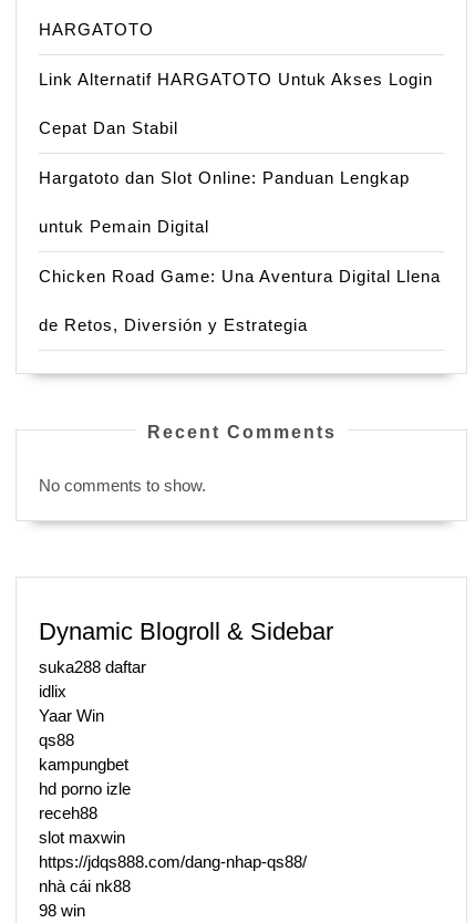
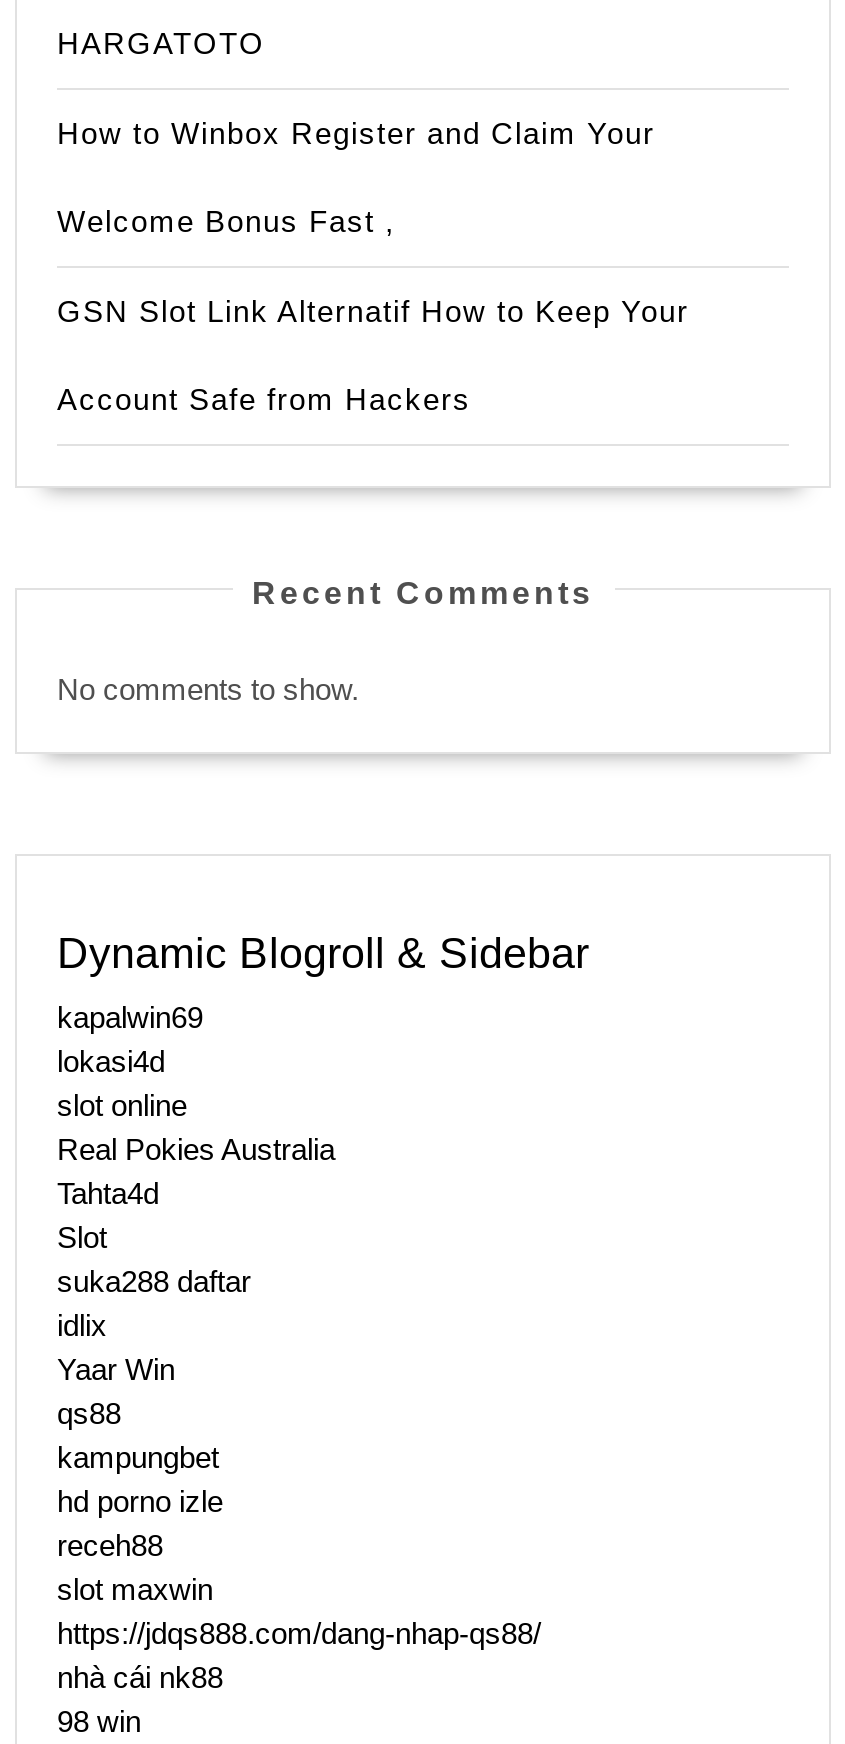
- Link Alternatif HARGATOTO Untuk Akses Login
- Cepat Dan Stabil
- Hargatoto dan Slot Online: Panduan Lengkap
- untuk Pemain Digital
- Chicken Road Game: Una Aventura Digital Llena
- de Retos, Diversión y Estrategia
+ How to Winbox Register and Claim Your
+ Welcome Bonus Fast ,
+ GSN Slot Link Alternatif How to Keep Your
+ Account Safe from Hackers

moved up: Recent Comments | No comments to show. | Dynamic Blogroll & Sidebar

+ kapalwin69
+ lokasi4d
+ slot online
+ Real Pokies Australia
+ Tahta4d
+ Slot
